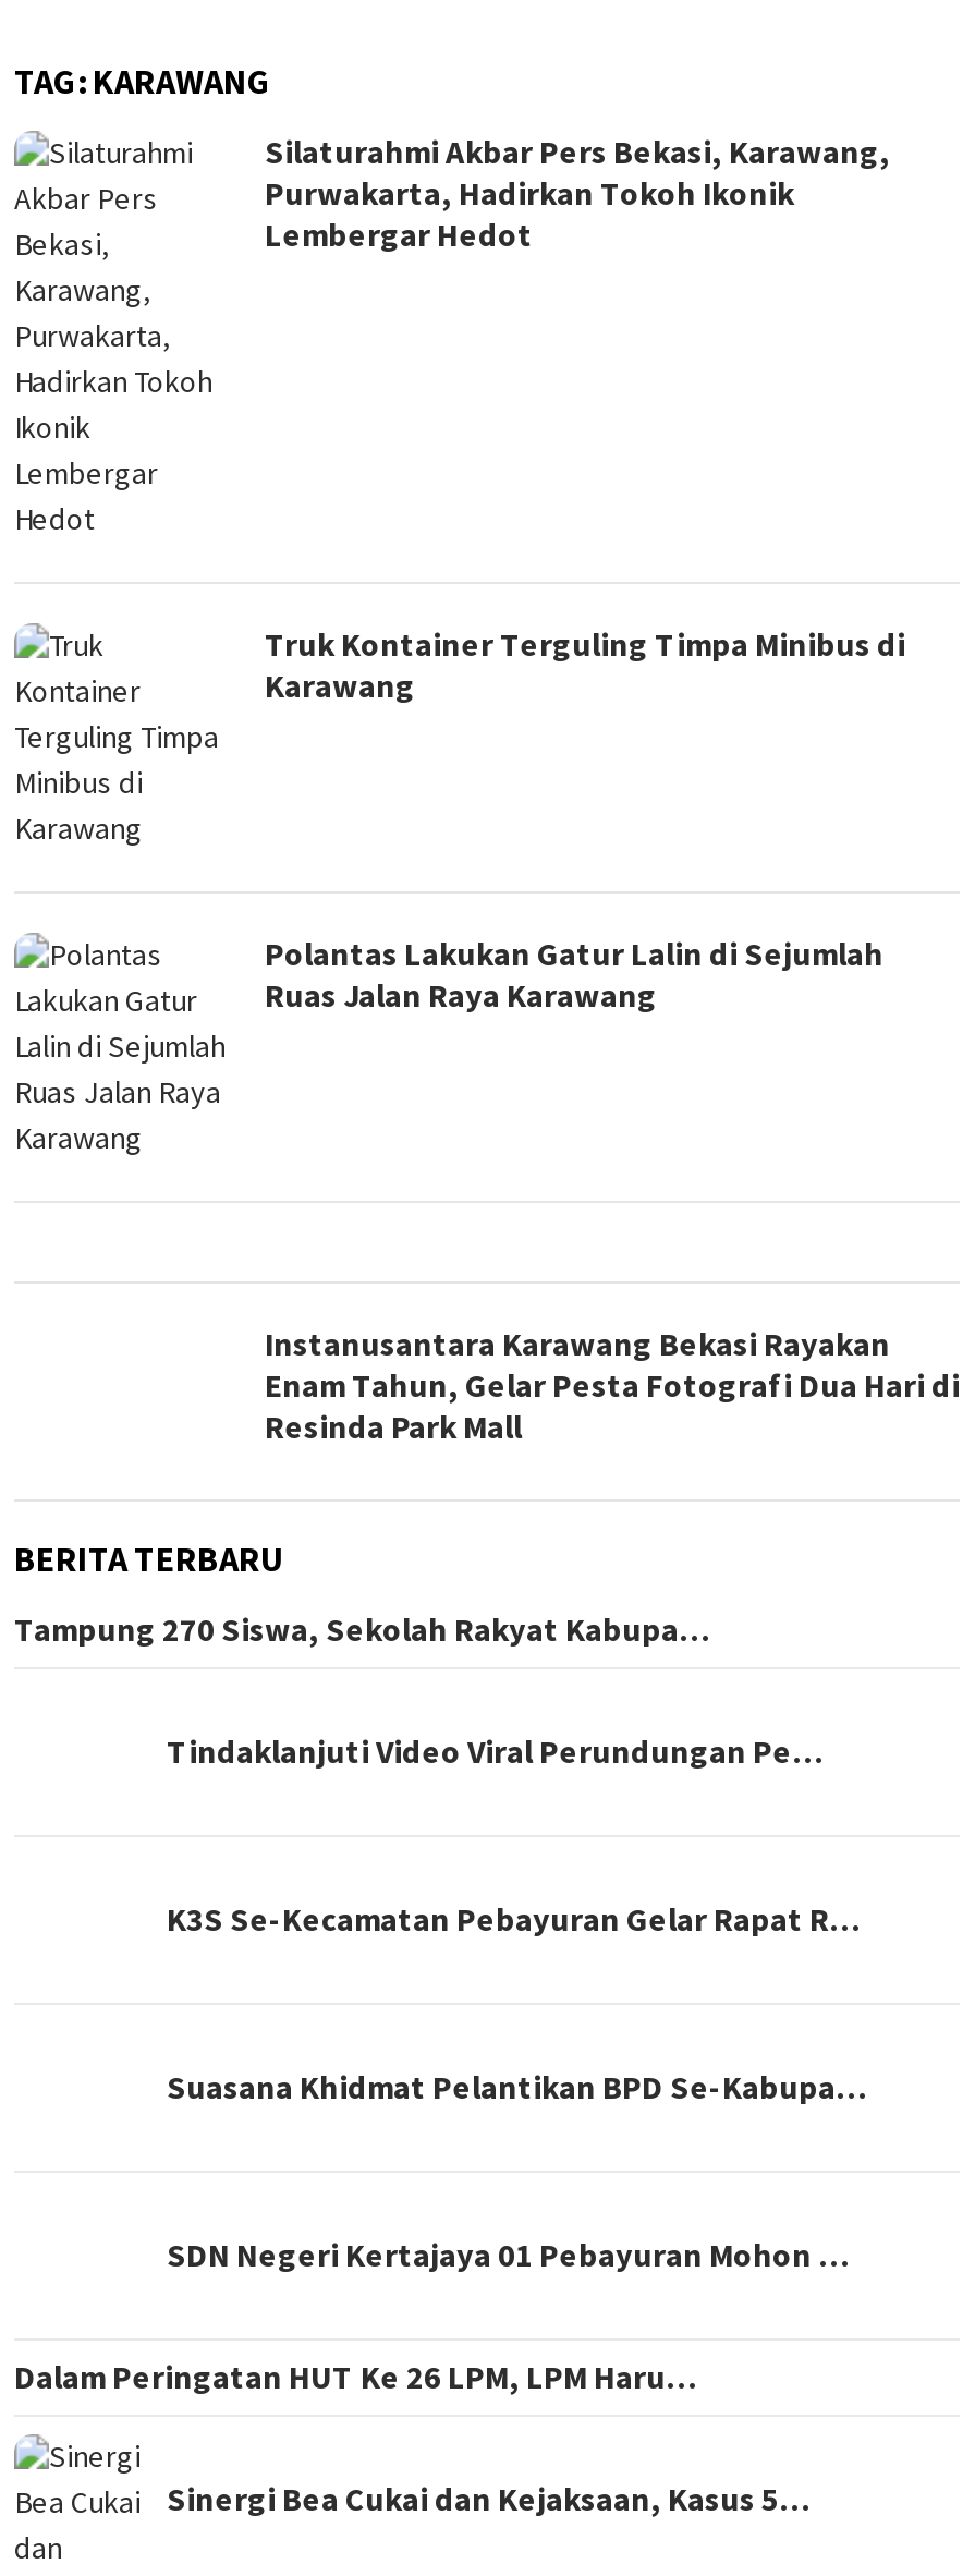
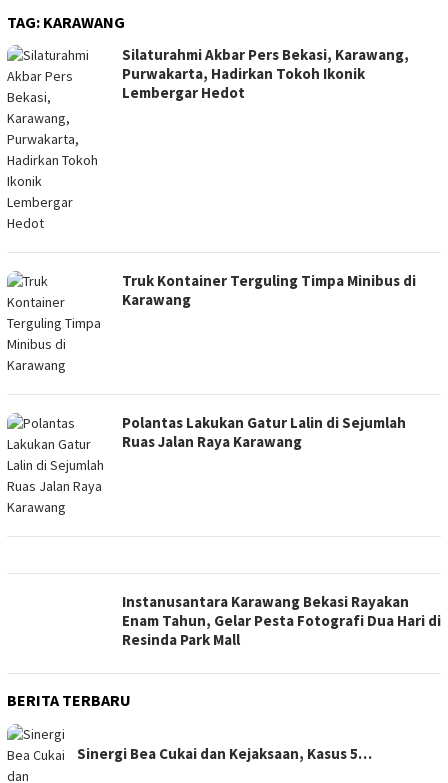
- Tampung 270 Siswa, Sekolah Rakyat Kabupa…
- Tindaklanjuti Video Viral Perundungan Pe…

- K3S Se-Kecamatan Pebayuran Gelar Rapat R…

- Suasana Khidmat Pelantikan BPD Se-Kabupa…

- SDN Negeri Kertajaya 01 Pebayuran Mohon …
- Dalam Peringatan HUT Ke 26 LPM, LPM Haru…
